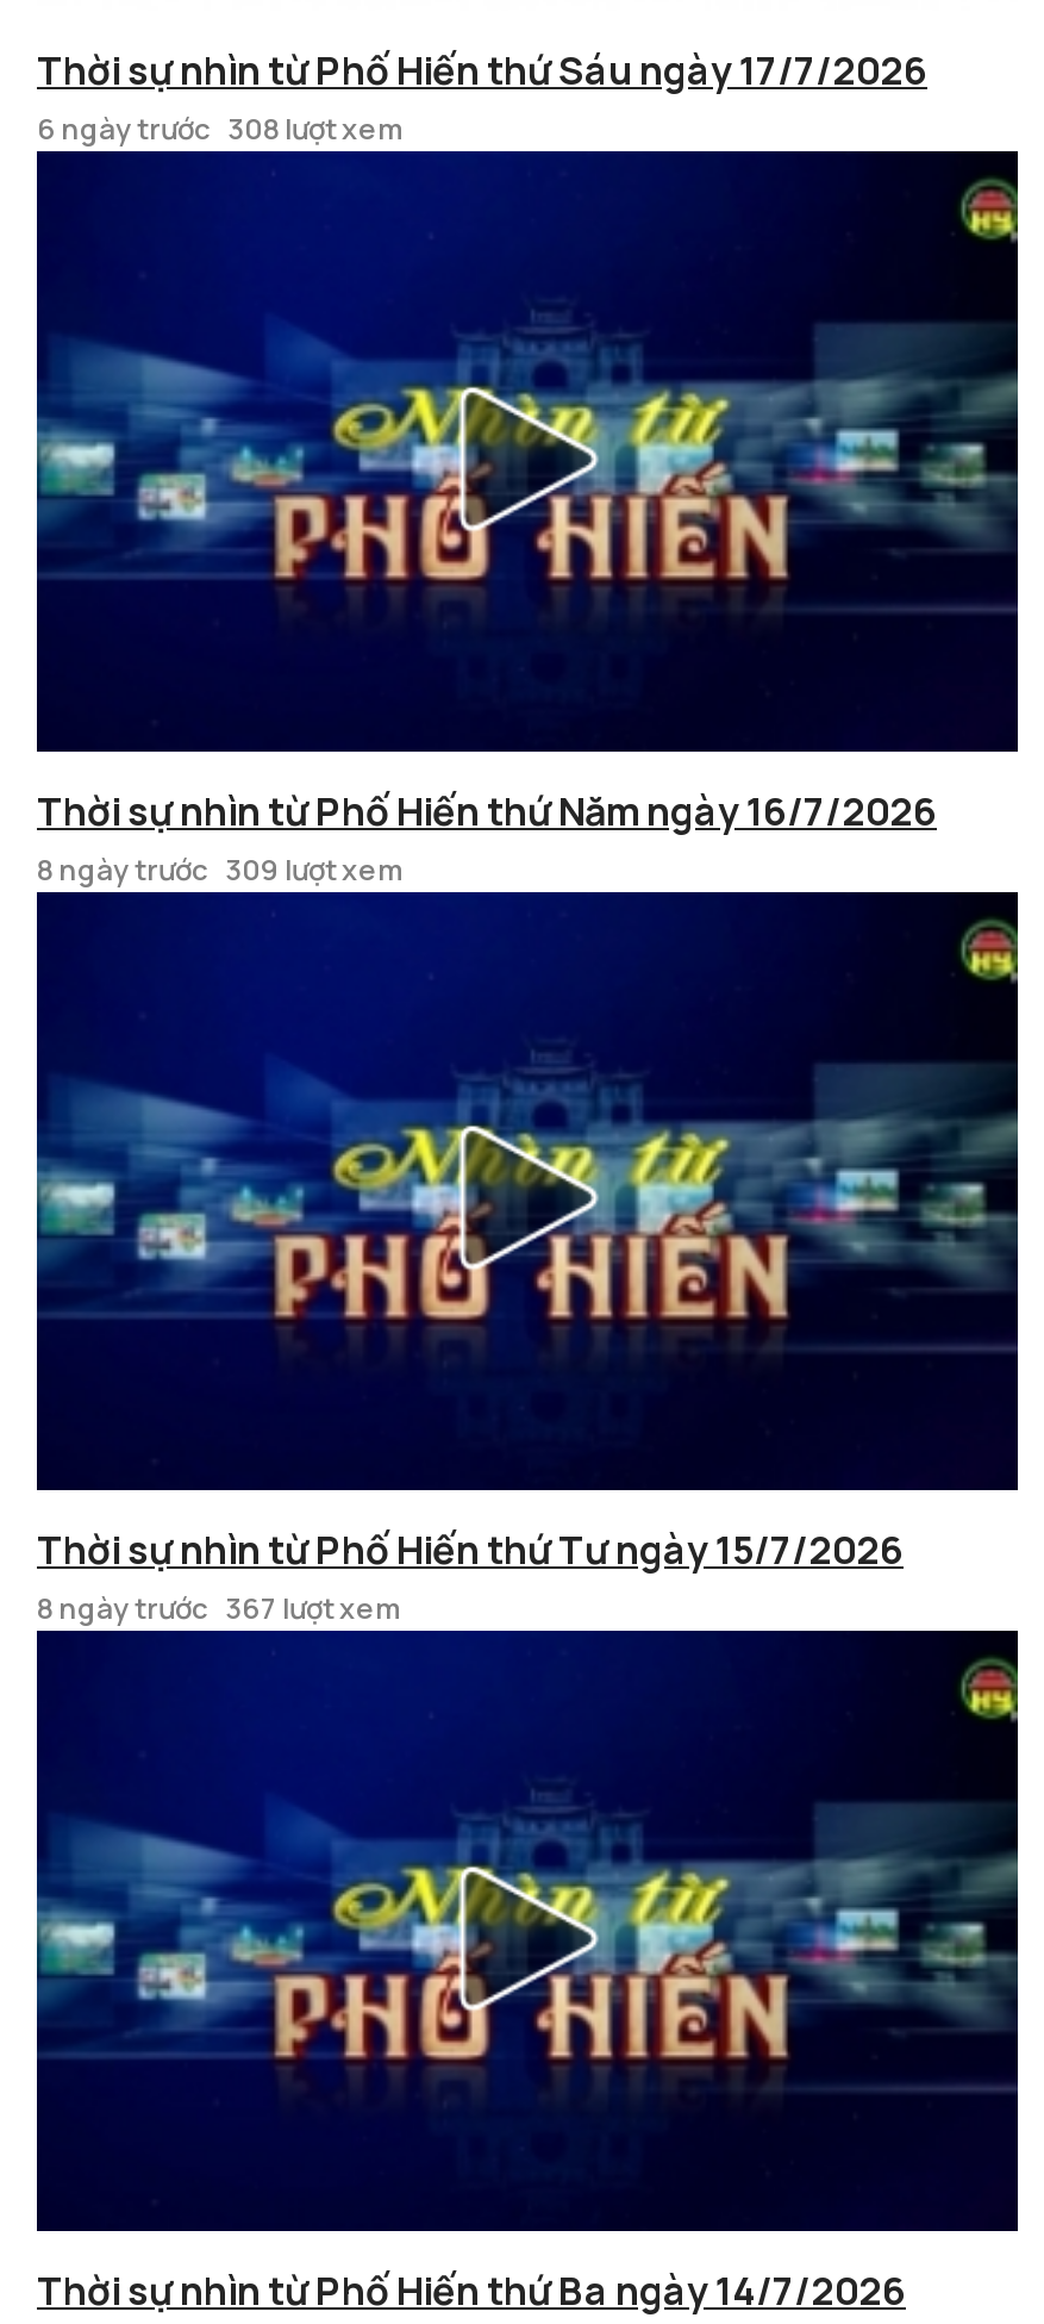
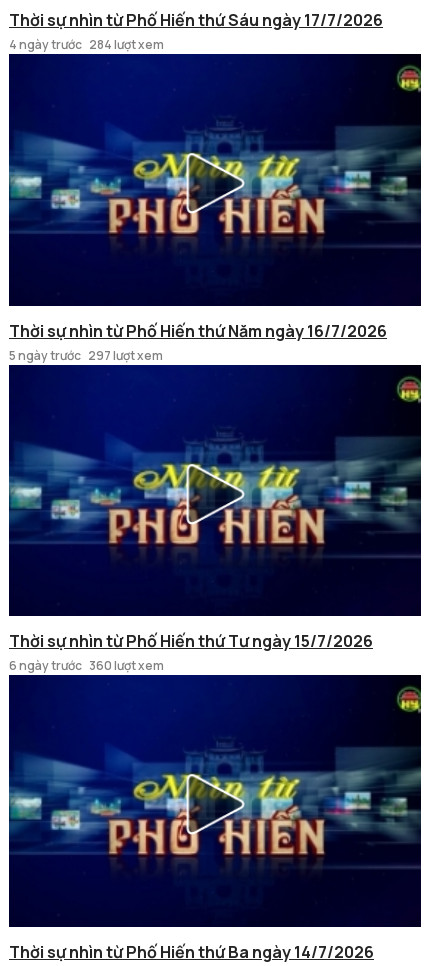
- 6 ngày trước 308 lượt xem
+ 4 ngày trước 284 lượt xem

- 8 ngày trước 309 lượt xem
+ 5 ngày trước 297 lượt xem

- 8 ngày trước 367 lượt xem
+ 6 ngày trước 360 lượt xem
